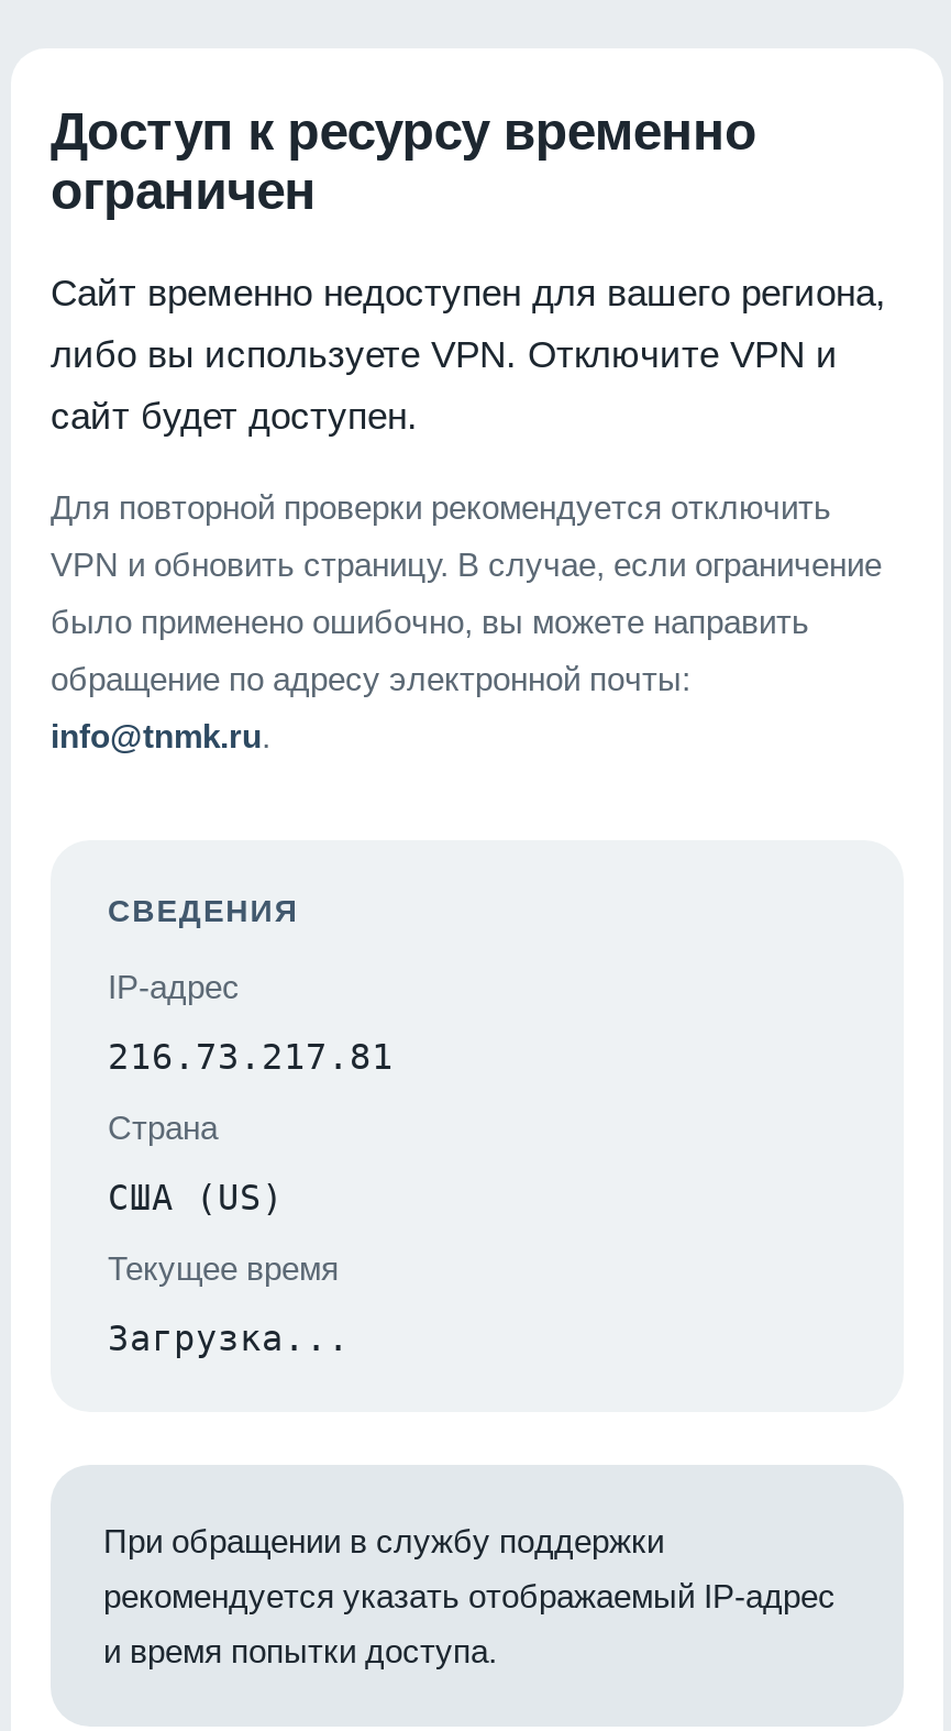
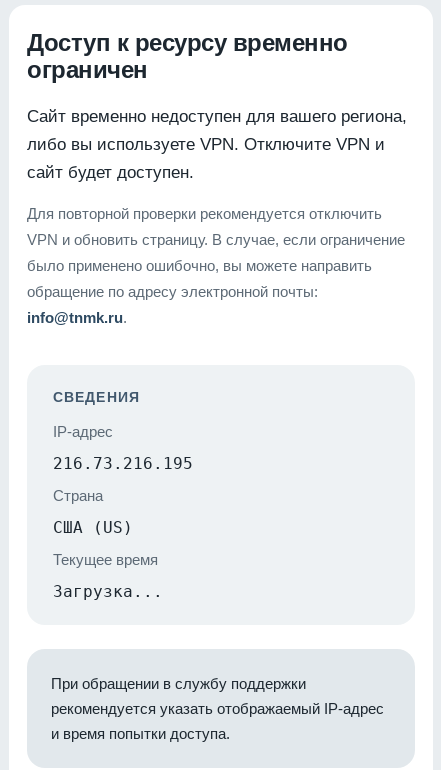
- 216.73.217.81
+ 216.73.216.195
